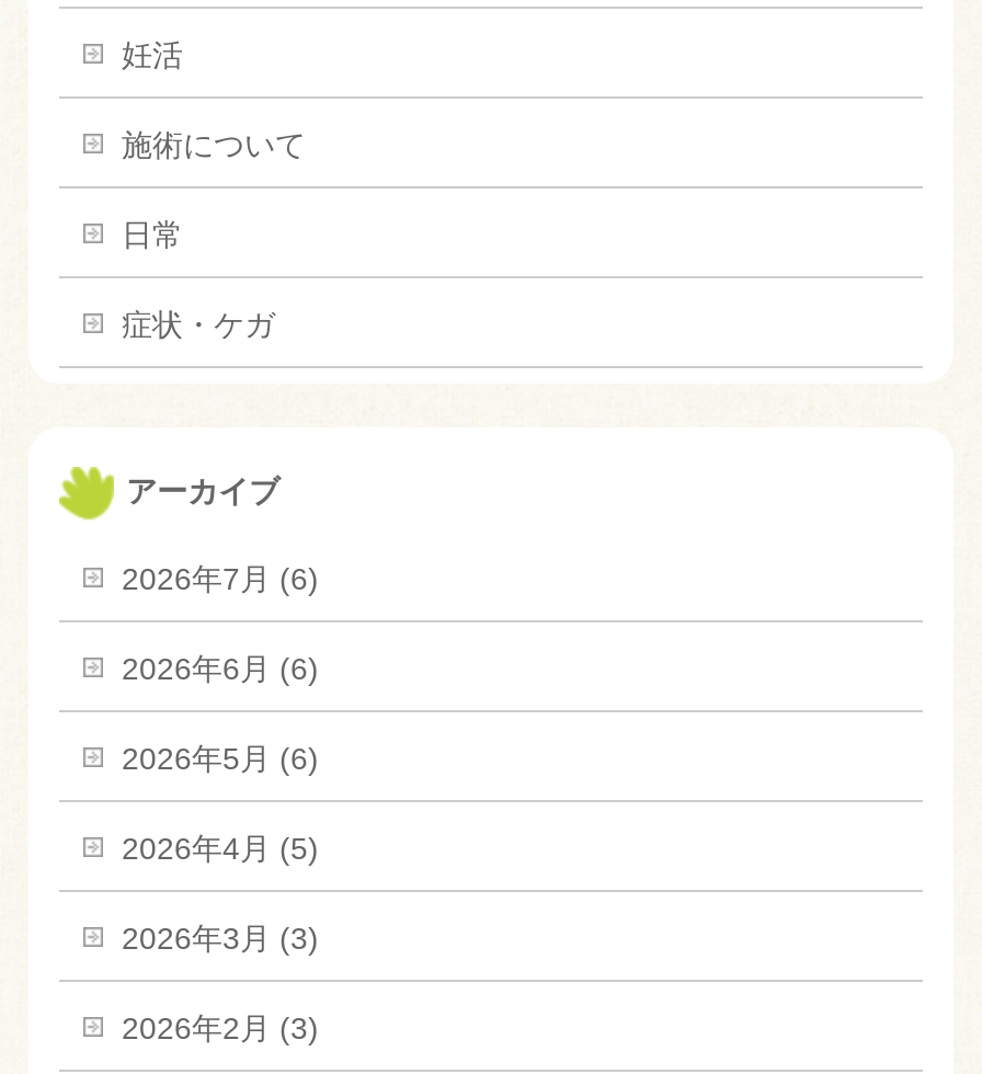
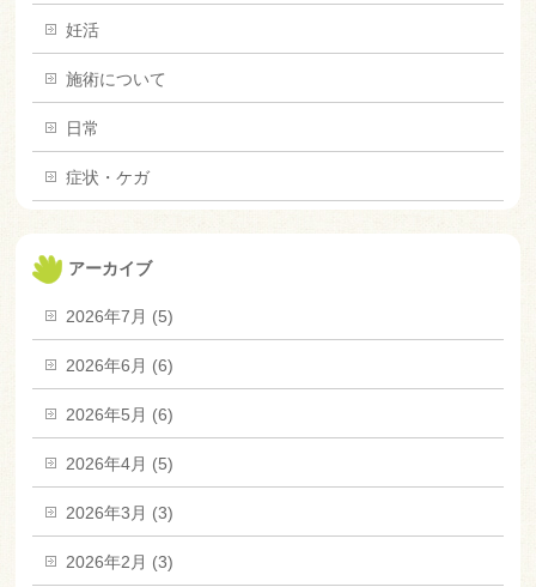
- 2026年7月 (6)
+ 2026年7月 (5)
